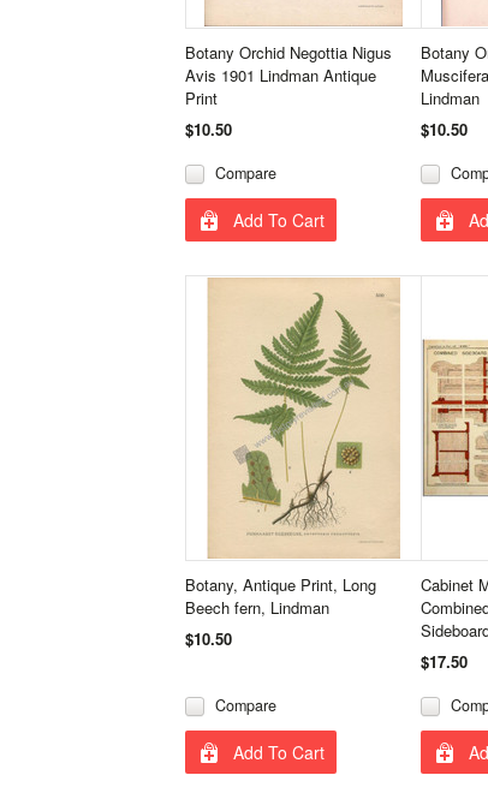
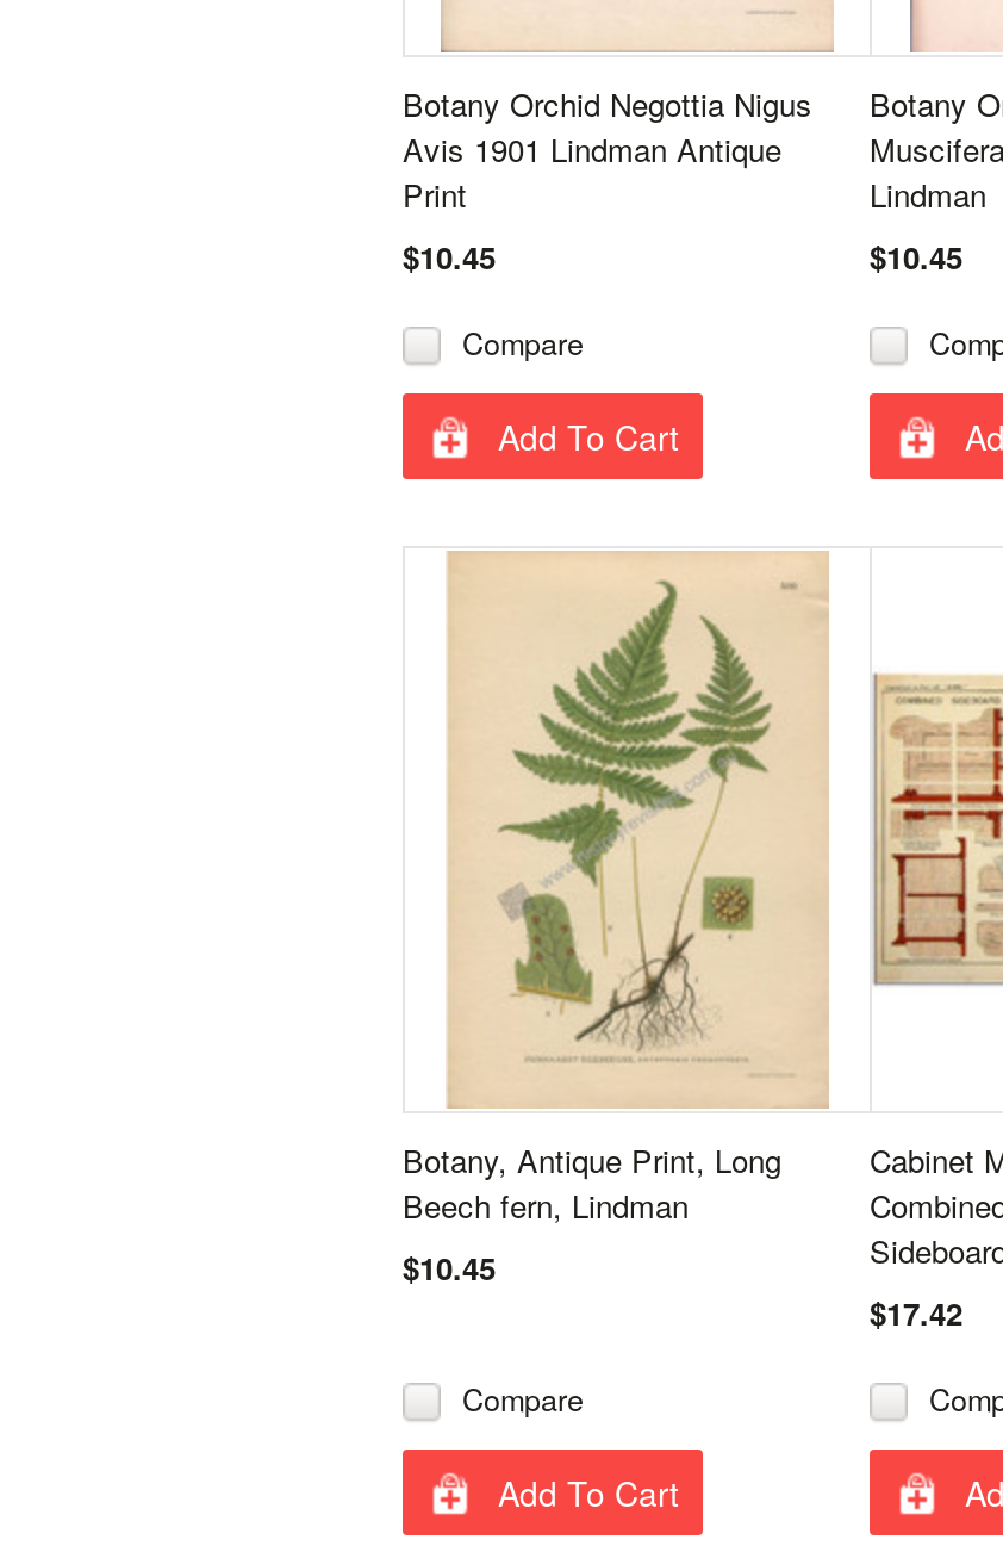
- $10.50
+ $10.45

- $10.50
+ $10.45

- $10.50
+ $10.45

- $17.50
+ $17.42
